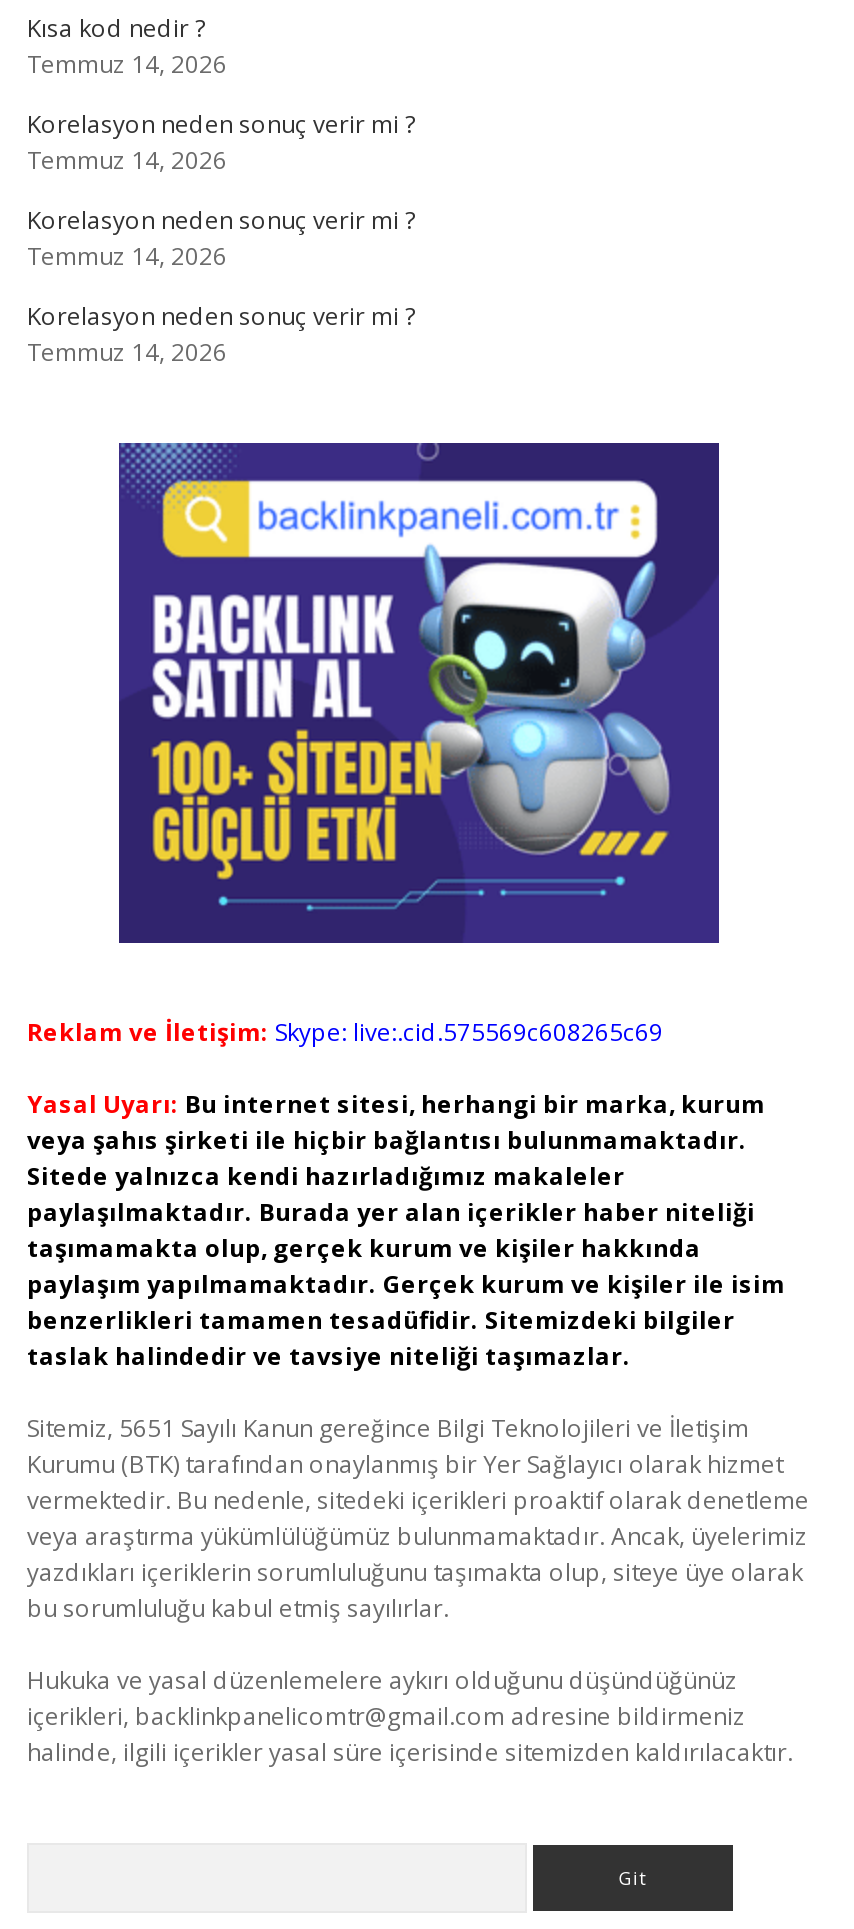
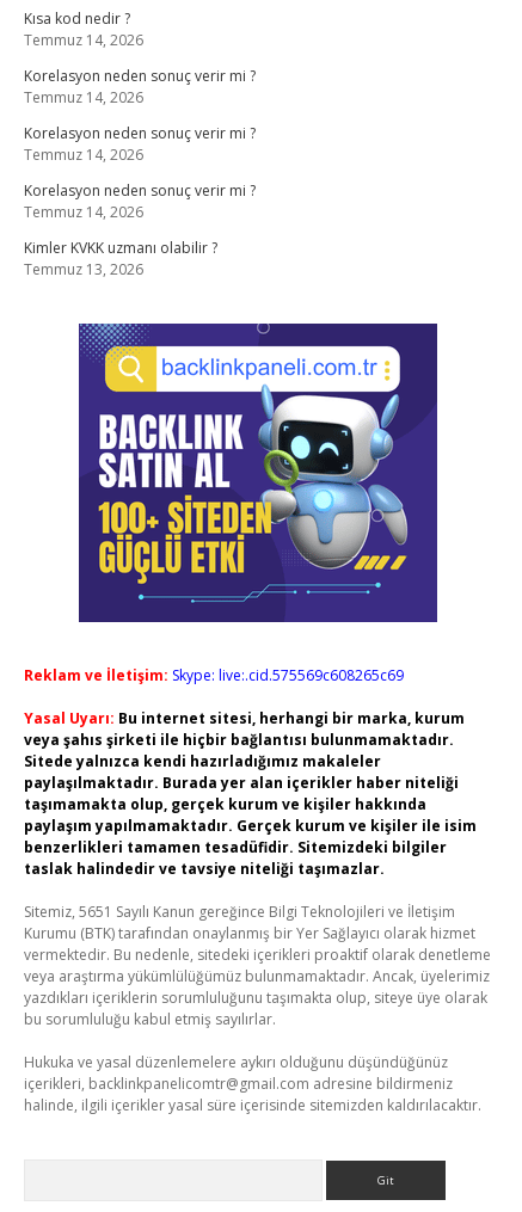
+ Kimler KVKK uzmanı olabilir ?
+ Temmuz 13, 2026
